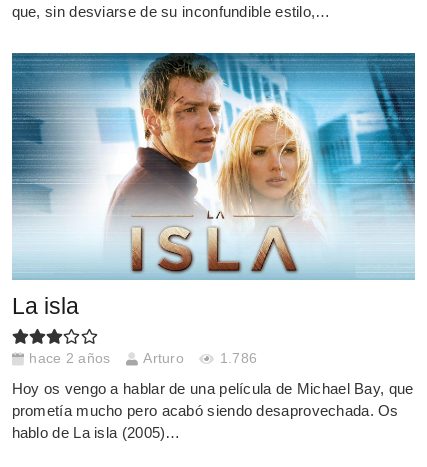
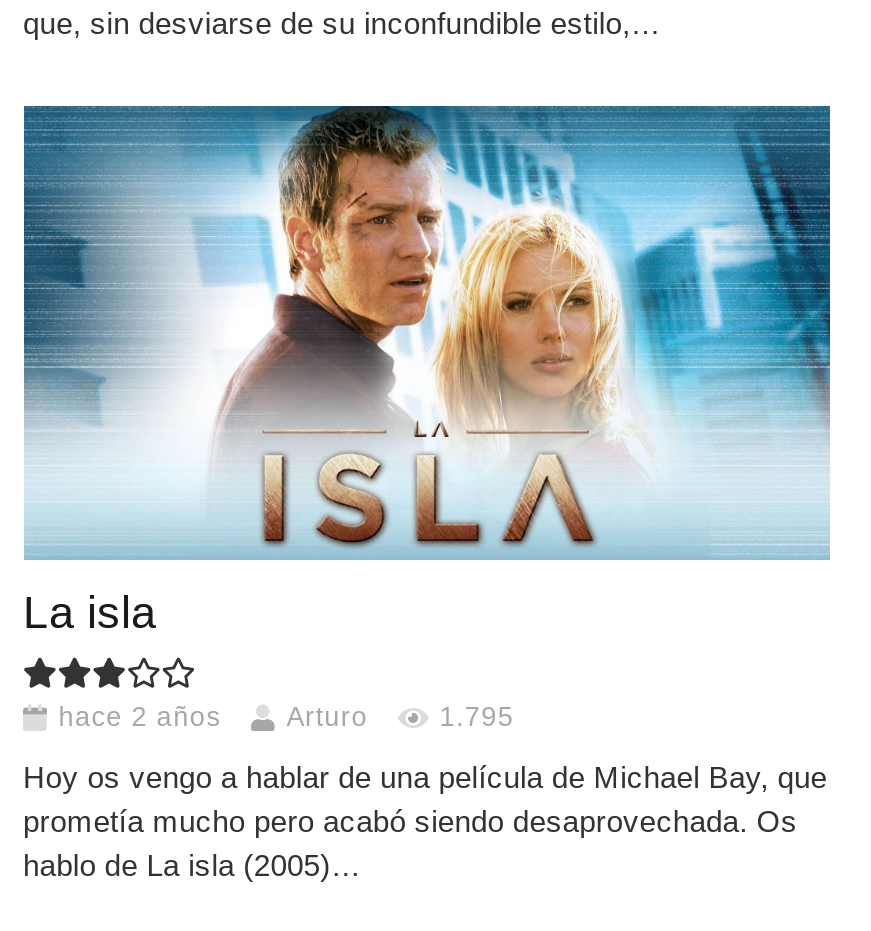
- 1.786
+ 1.795
